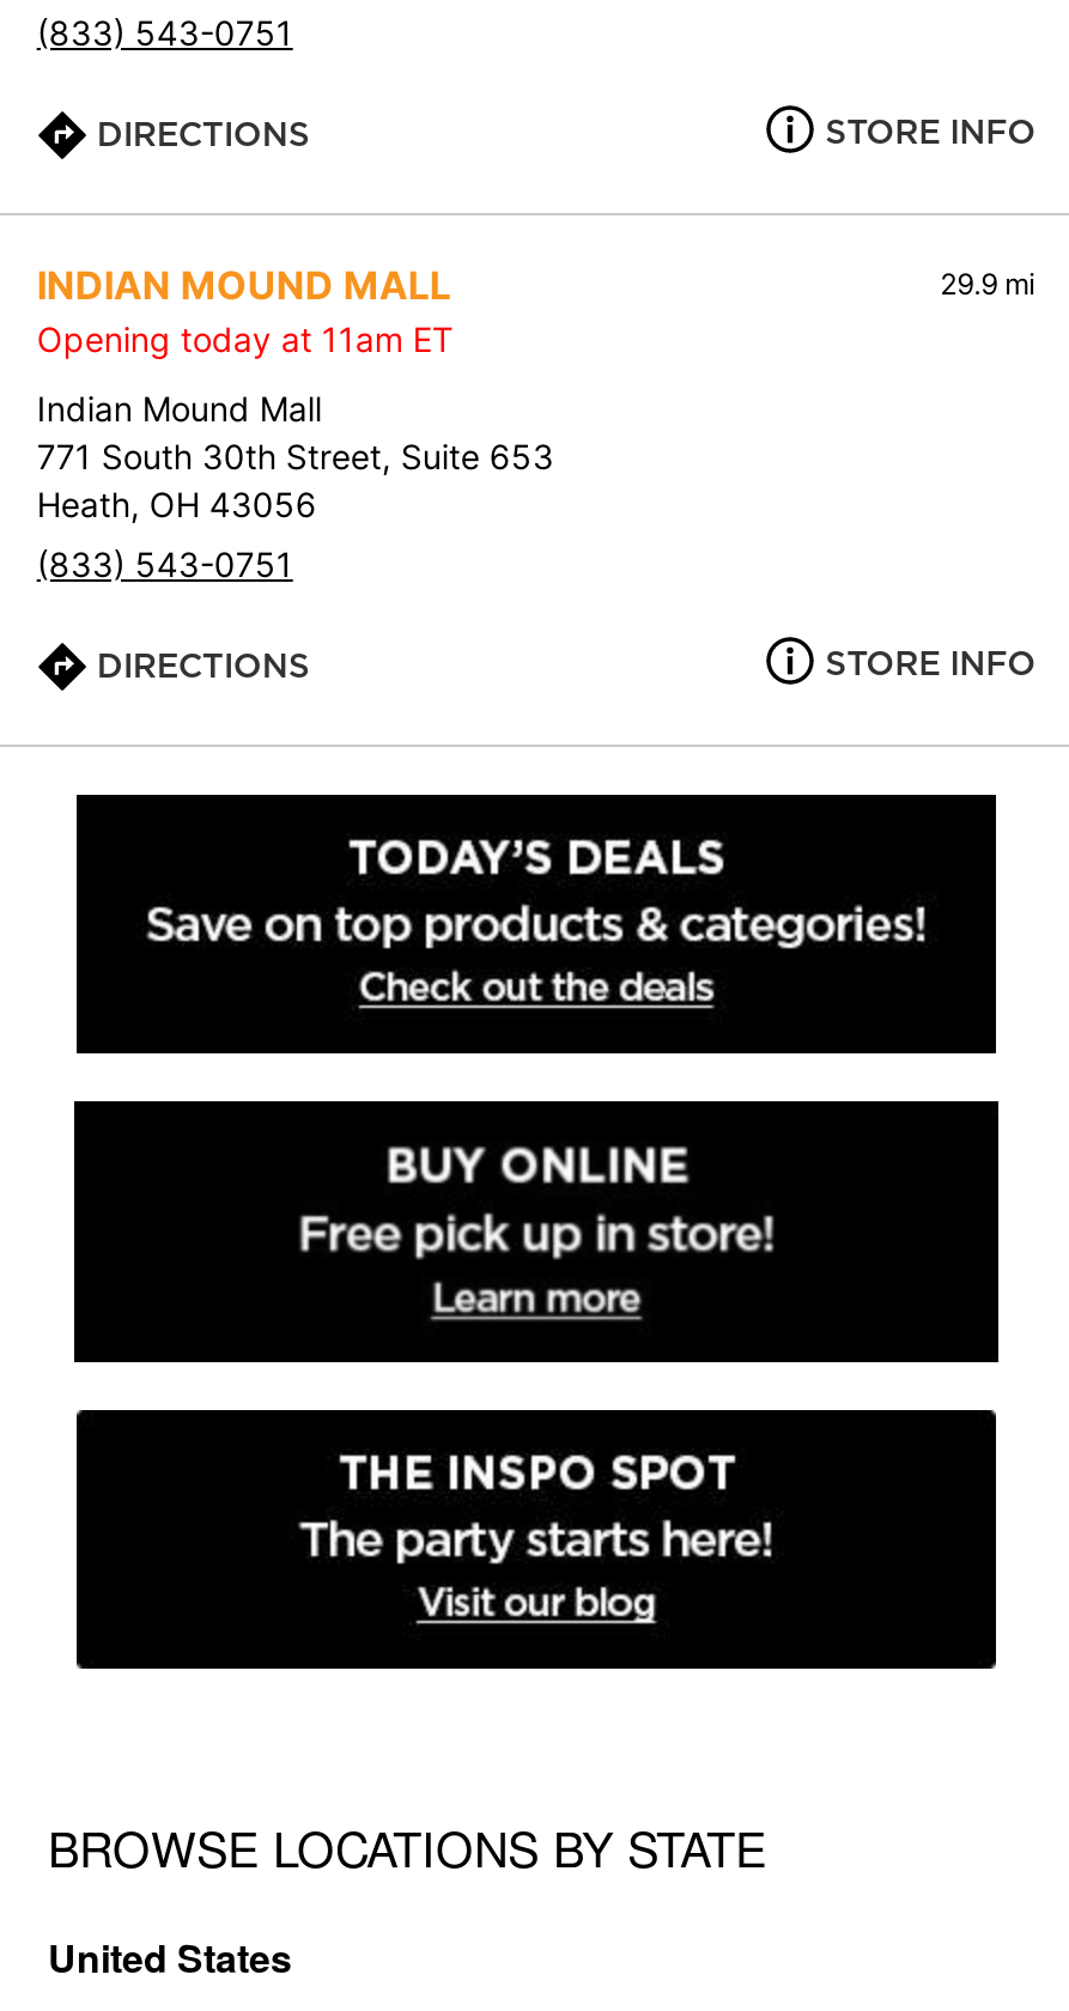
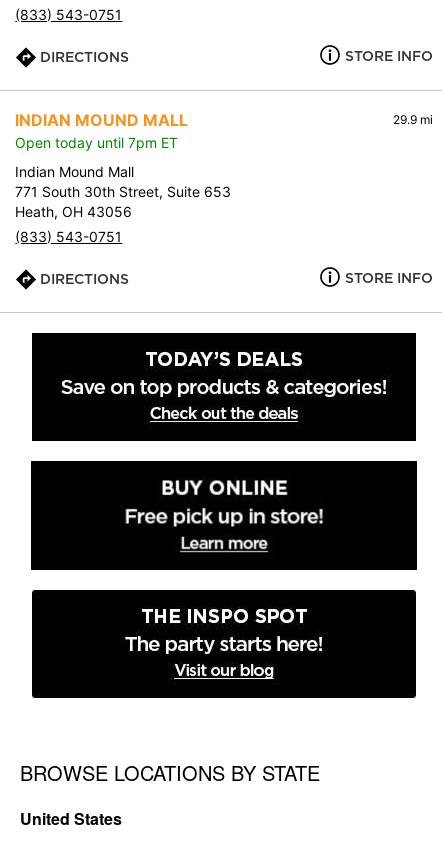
- Opening today at 11am ET
+ Open today until 7pm ET
